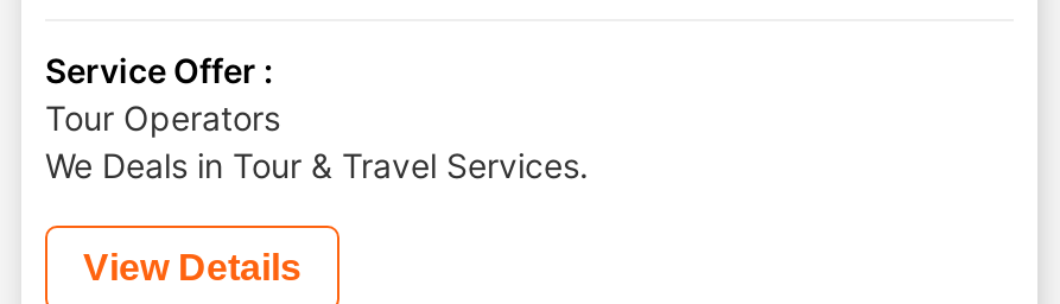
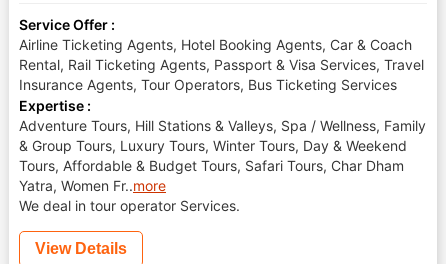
- Tour Operators
- We Deals in Tour & Travel Services.
+ Airline Ticketing Agents, Hotel Booking Agents, Car & Coach
+ Rental, Rail Ticketing Agents, Passport & Visa Services, Travel
+ Insurance Agents, Tour Operators, Bus Ticketing Services
+ Expertise :
+ Adventure Tours, Hill Stations & Valleys, Spa / Wellness, Family
+ & Group Tours, Luxury Tours, Winter Tours, Day & Weekend
+ Tours, Affordable & Budget Tours, Safari Tours, Char Dham
+ Yatra, Women Fr..more
+ We deal in tour operator Services.
